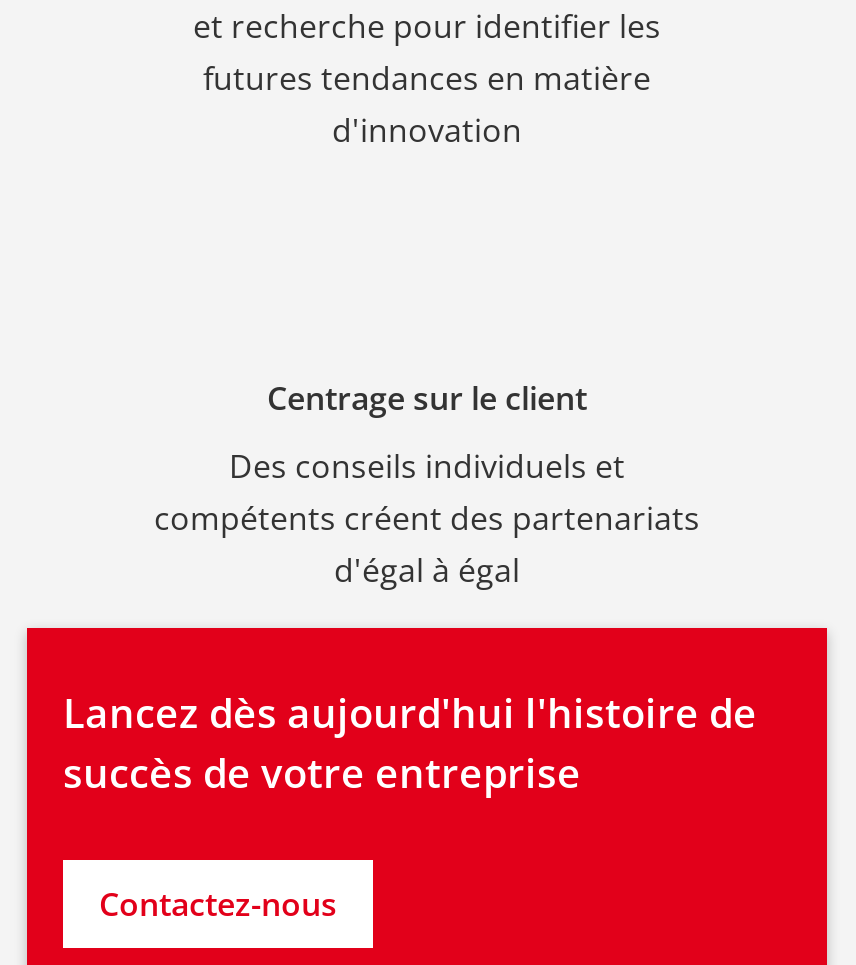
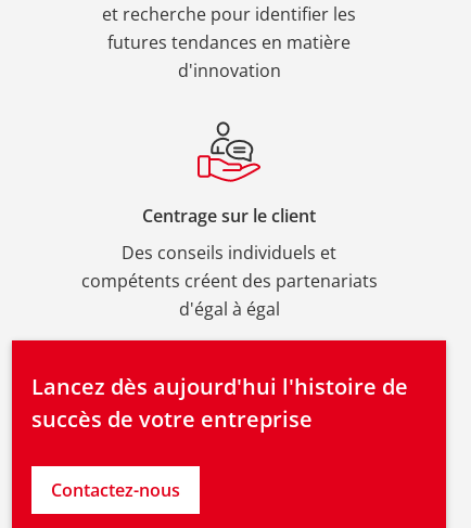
+ [image]
